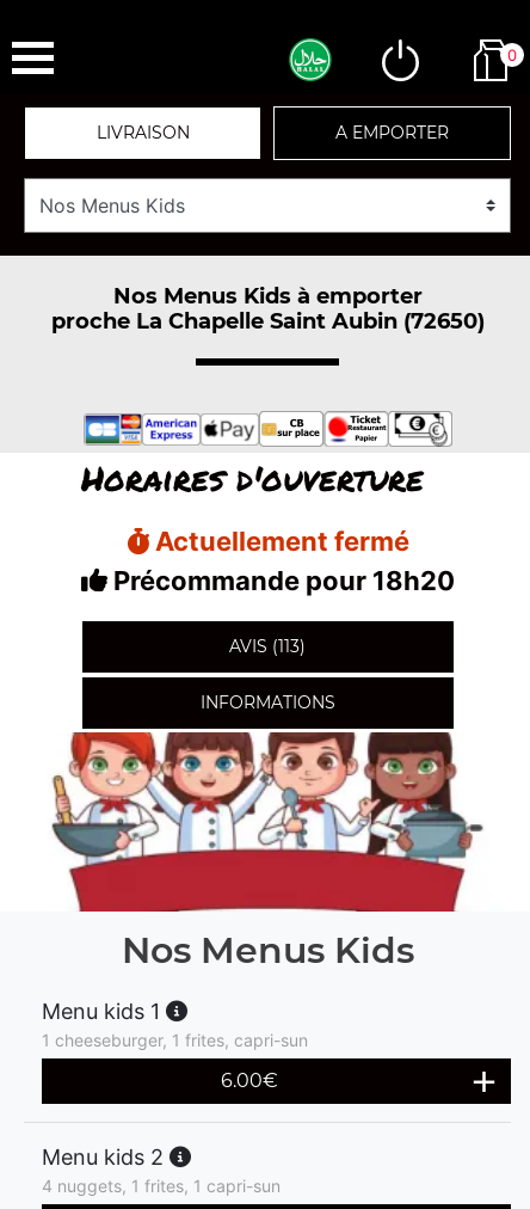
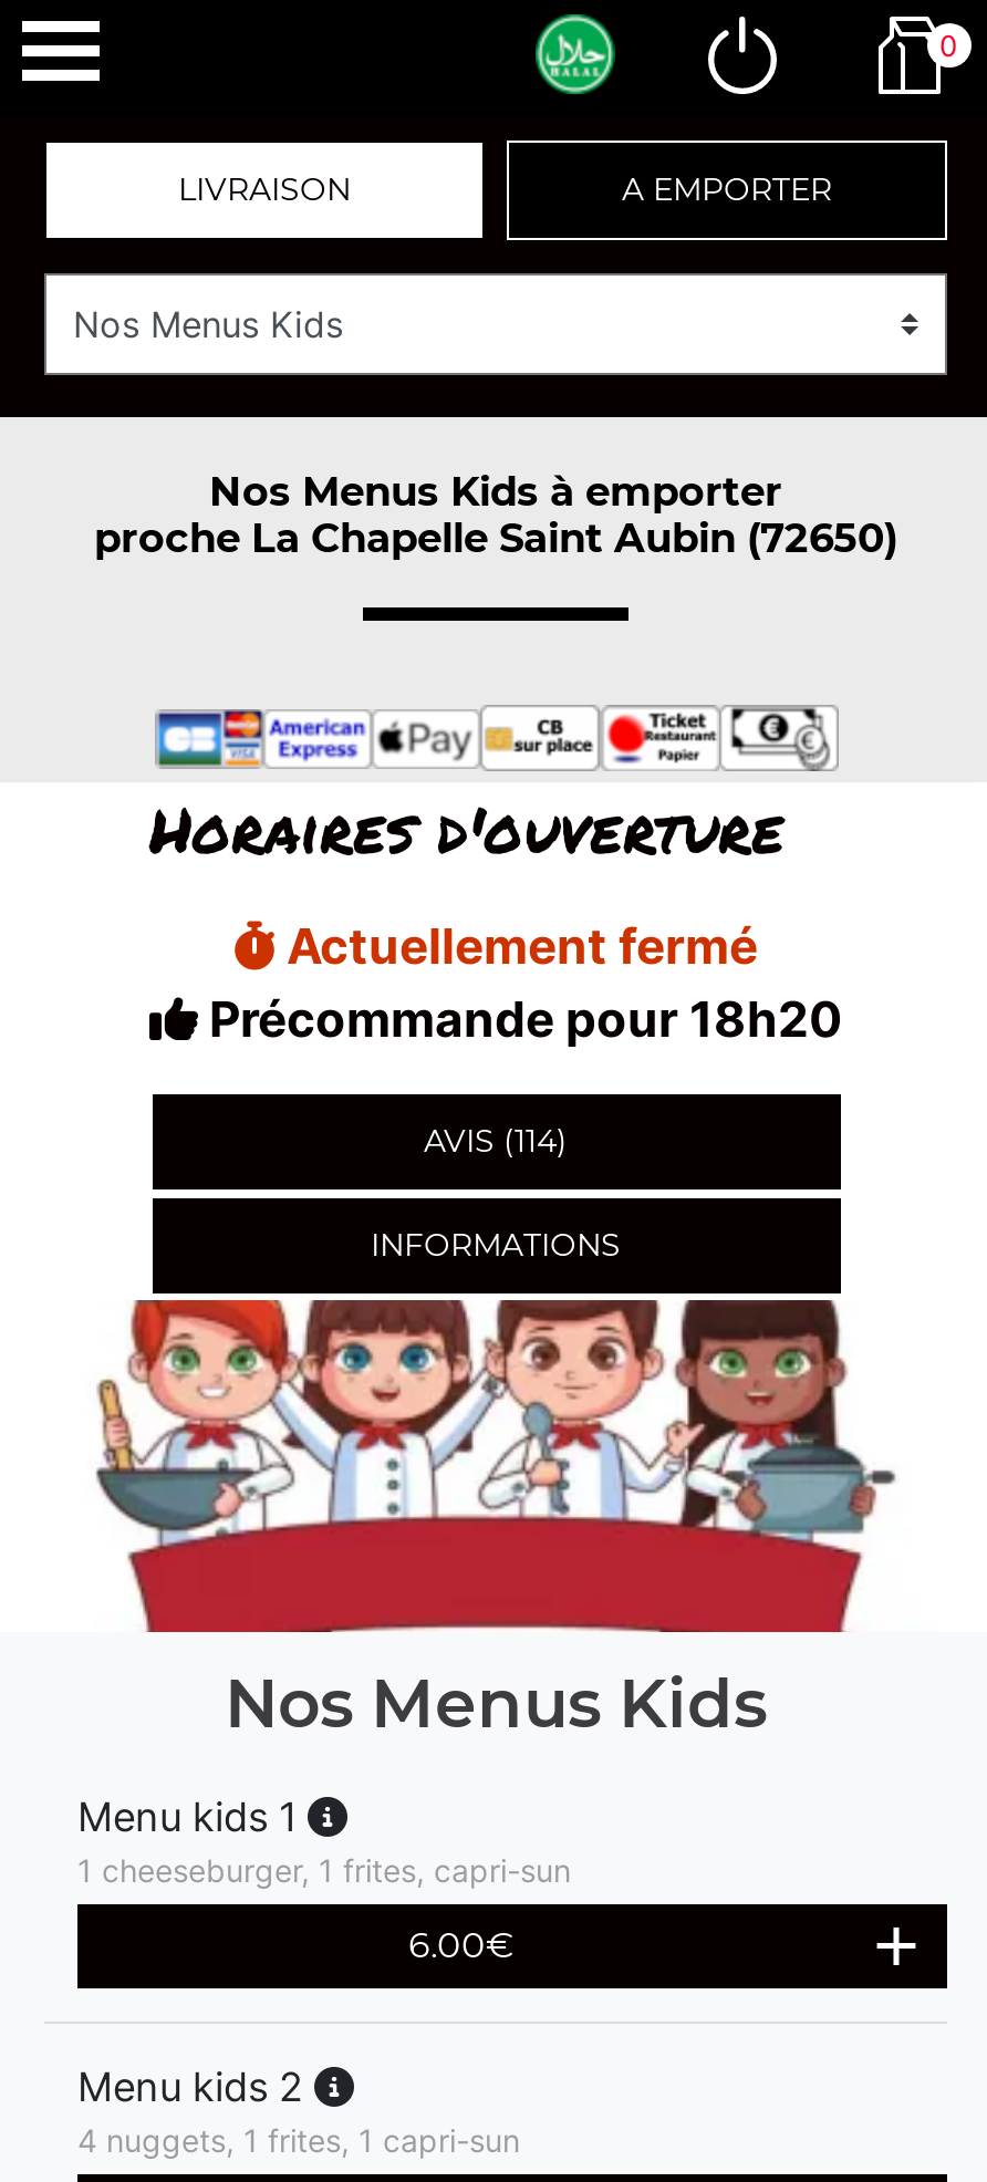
- AVIS (113)
+ AVIS (114)
